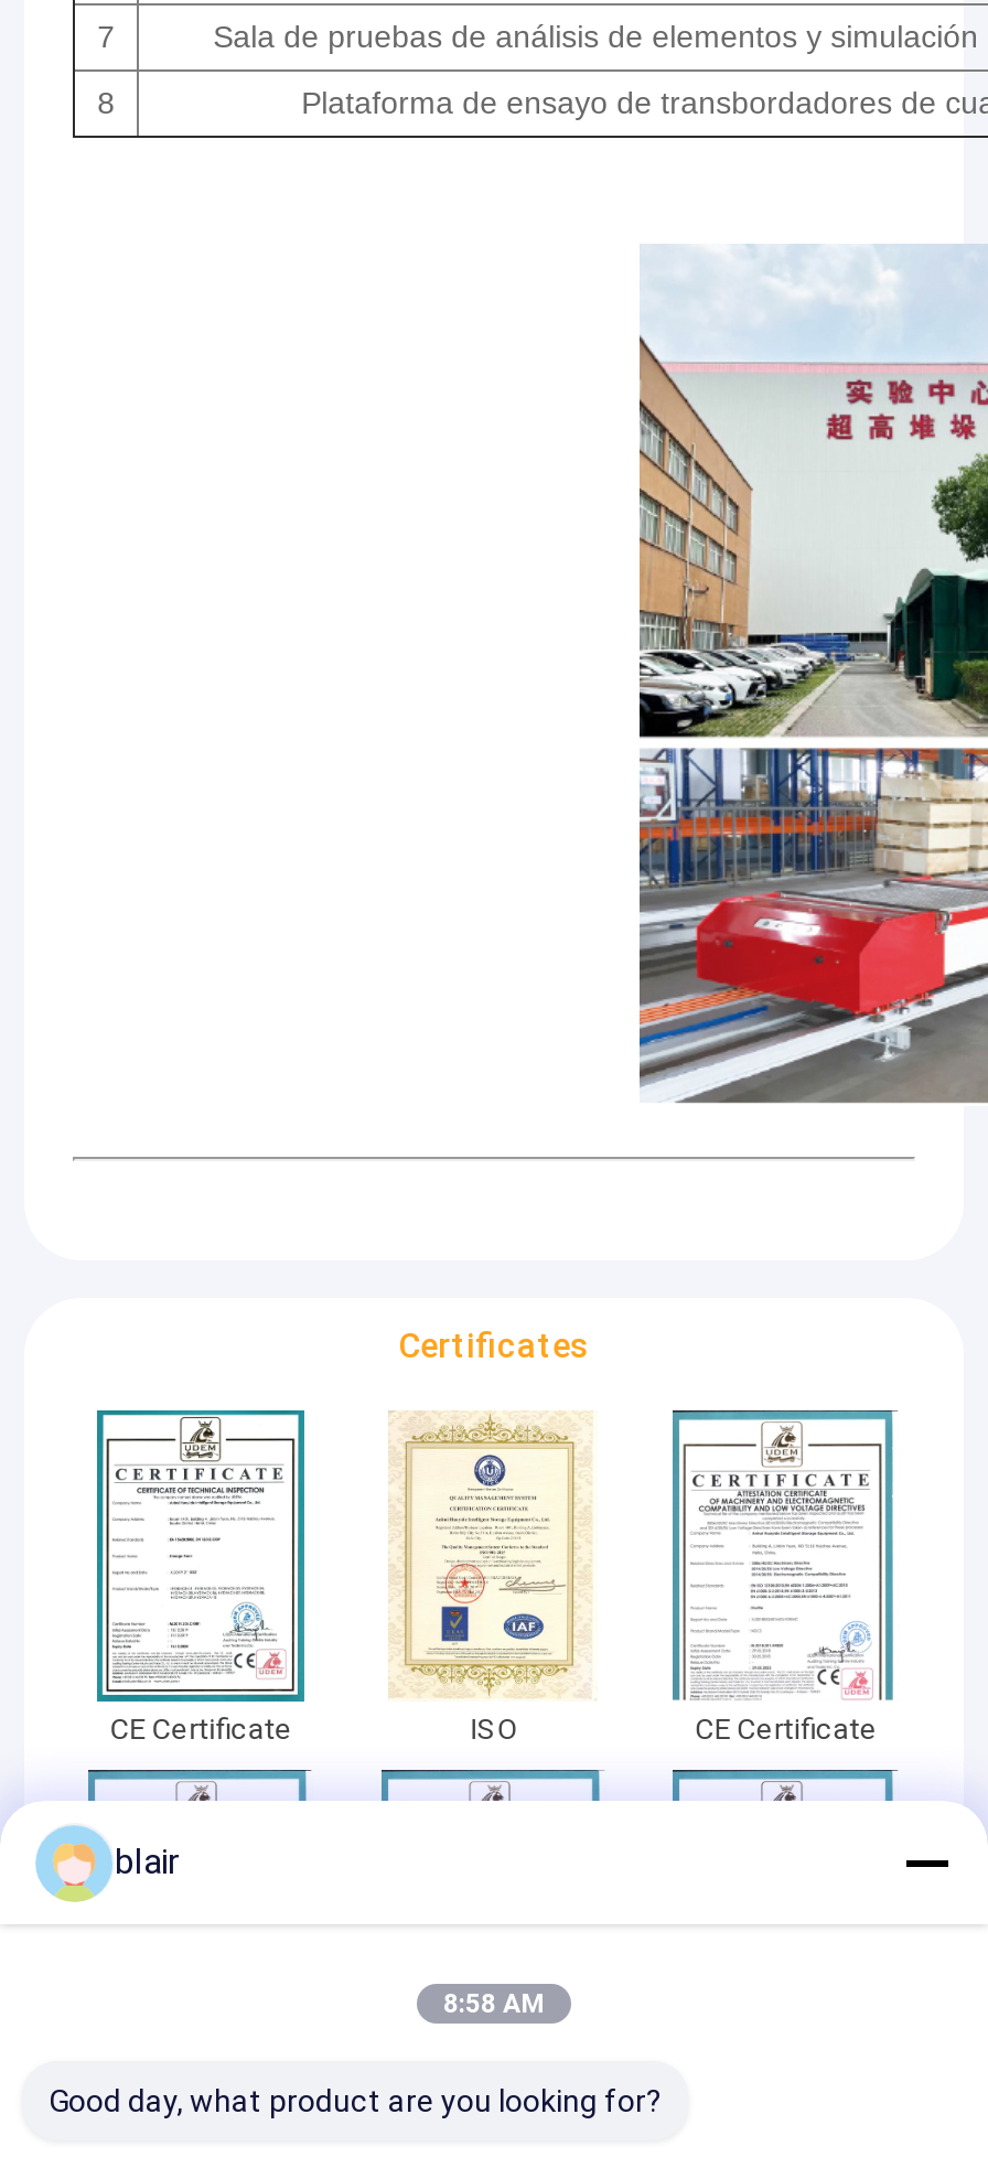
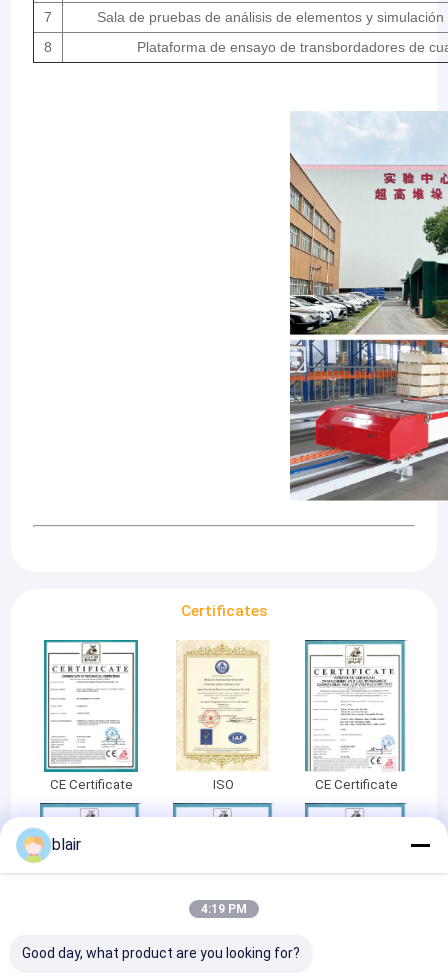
- 8:58 AM
+ 4:19 PM
